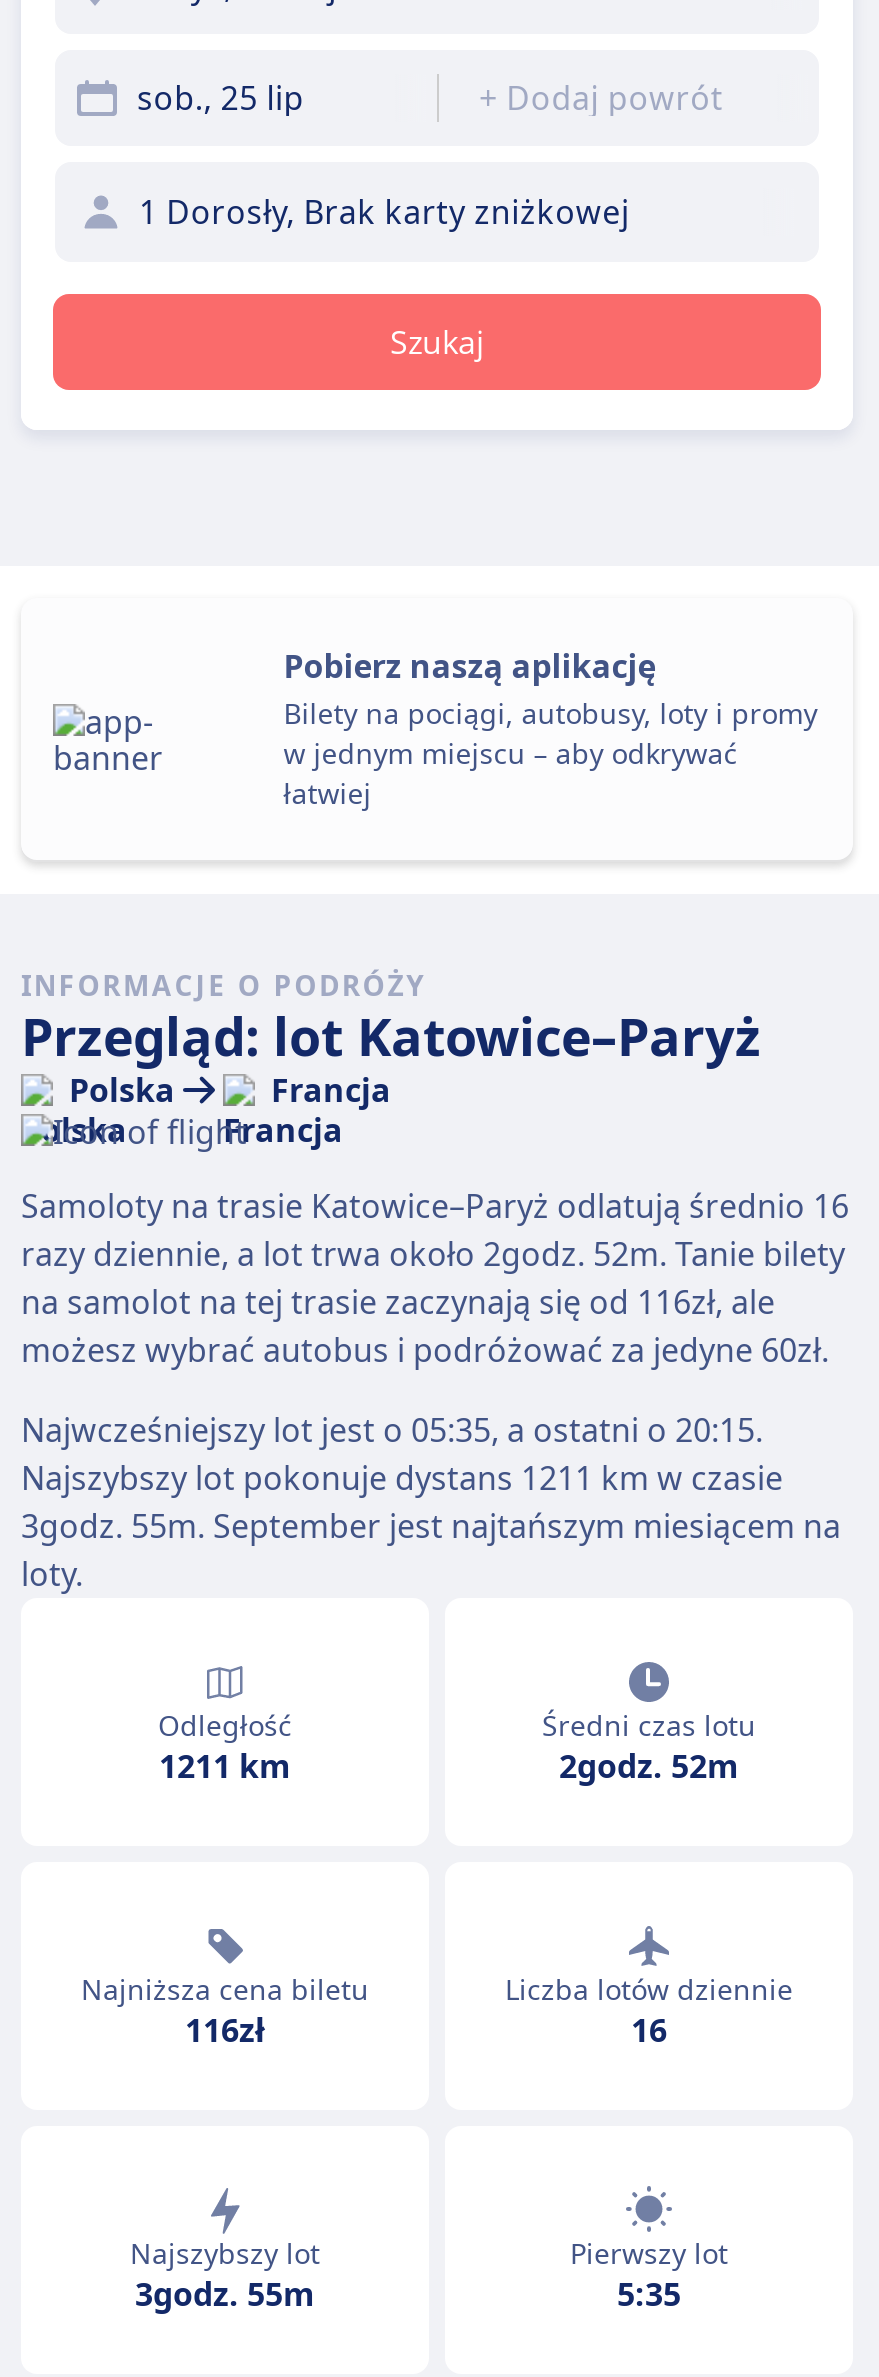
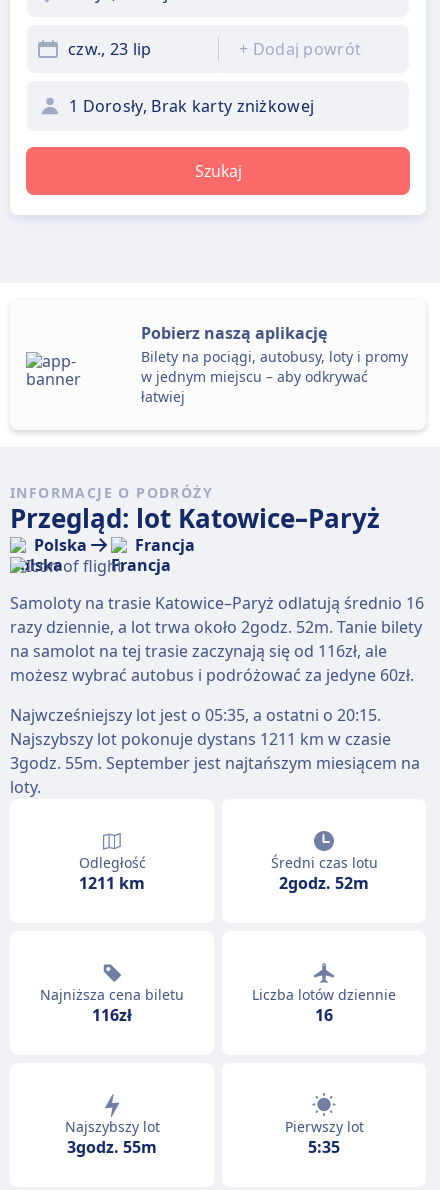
- sob., 25 lip
+ czw., 23 lip
